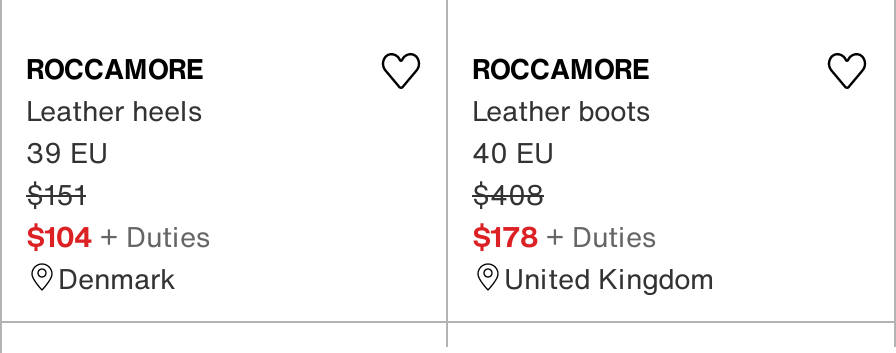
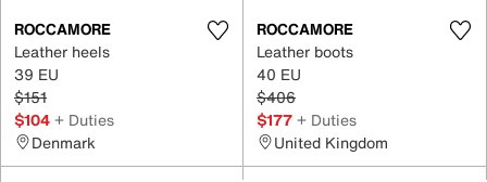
- $408
+ $406

- $178 + Duties
+ $177 + Duties
